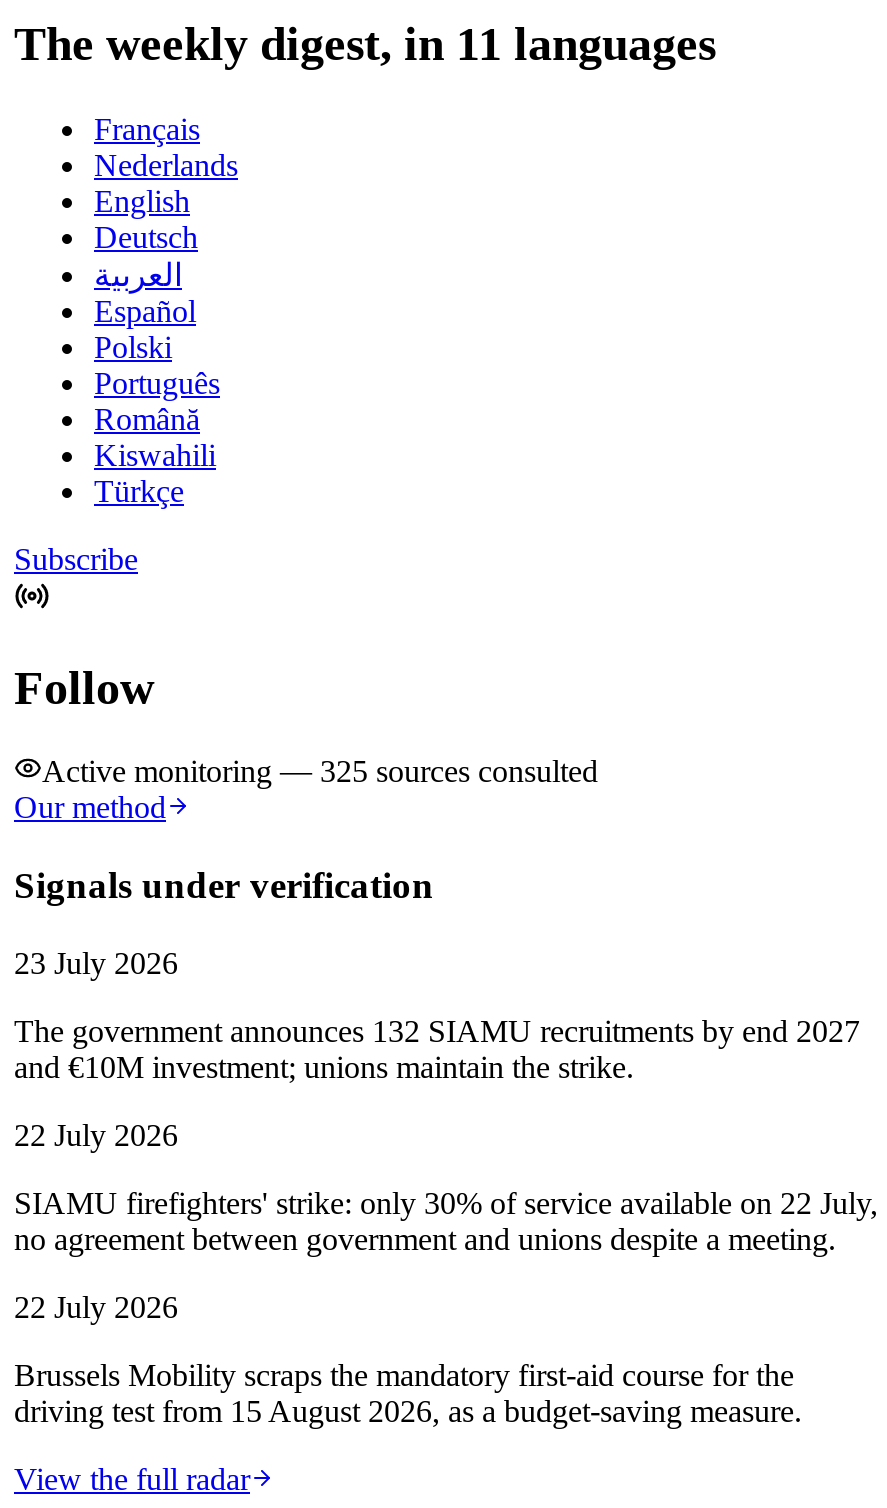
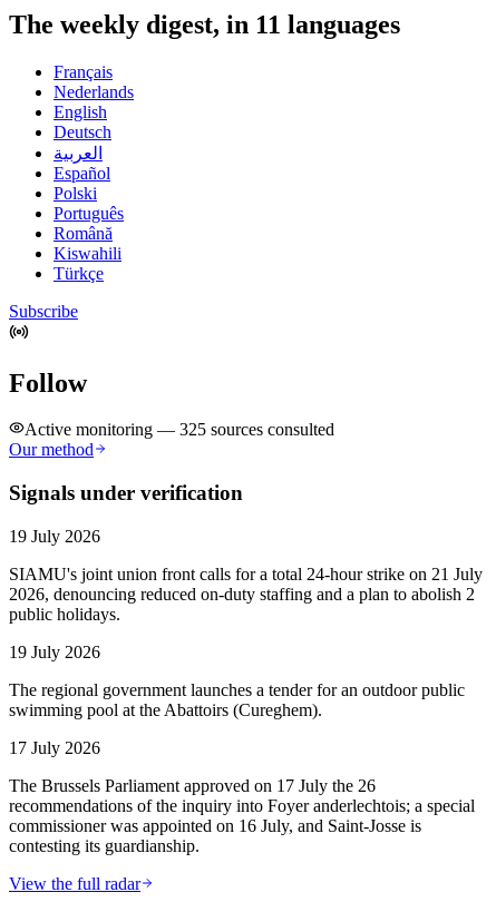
- 23 July 2026
+ 19 July 2026

- The government announces 132 SIAMU recruitments by end 2027
- and €10M investment; unions maintain the strike.
+ SIAMU's joint union front calls for a total 24-hour strike on 21 July
+ 2026, denouncing reduced on-duty staffing and a plan to abolish 2
+ public holidays.

- 22 July 2026
+ 19 July 2026

- SIAMU firefighters' strike: only 30% of service available on 22 July,
- no agreement between government and unions despite a meeting.
+ The regional government launches a tender for an outdoor public
+ swimming pool at the Abattoirs (Cureghem).

- 22 July 2026
+ 17 July 2026

- Brussels Mobility scraps the mandatory first-aid course for the
- driving test from 15 August 2026, as a budget-saving measure.
+ The Brussels Parliament approved on 17 July the 26
+ recommendations of the inquiry into Foyer anderlechtois; a special
+ commissioner was appointed on 16 July, and Saint-Josse is
+ contesting its guardianship.
